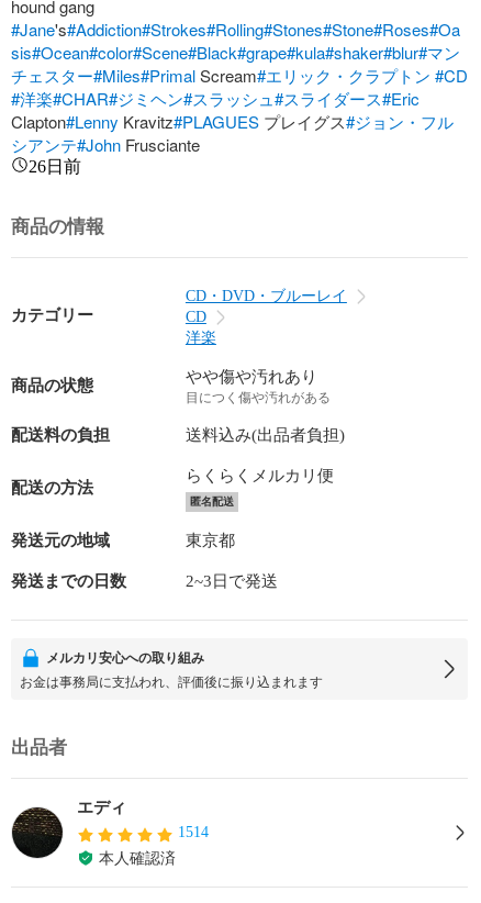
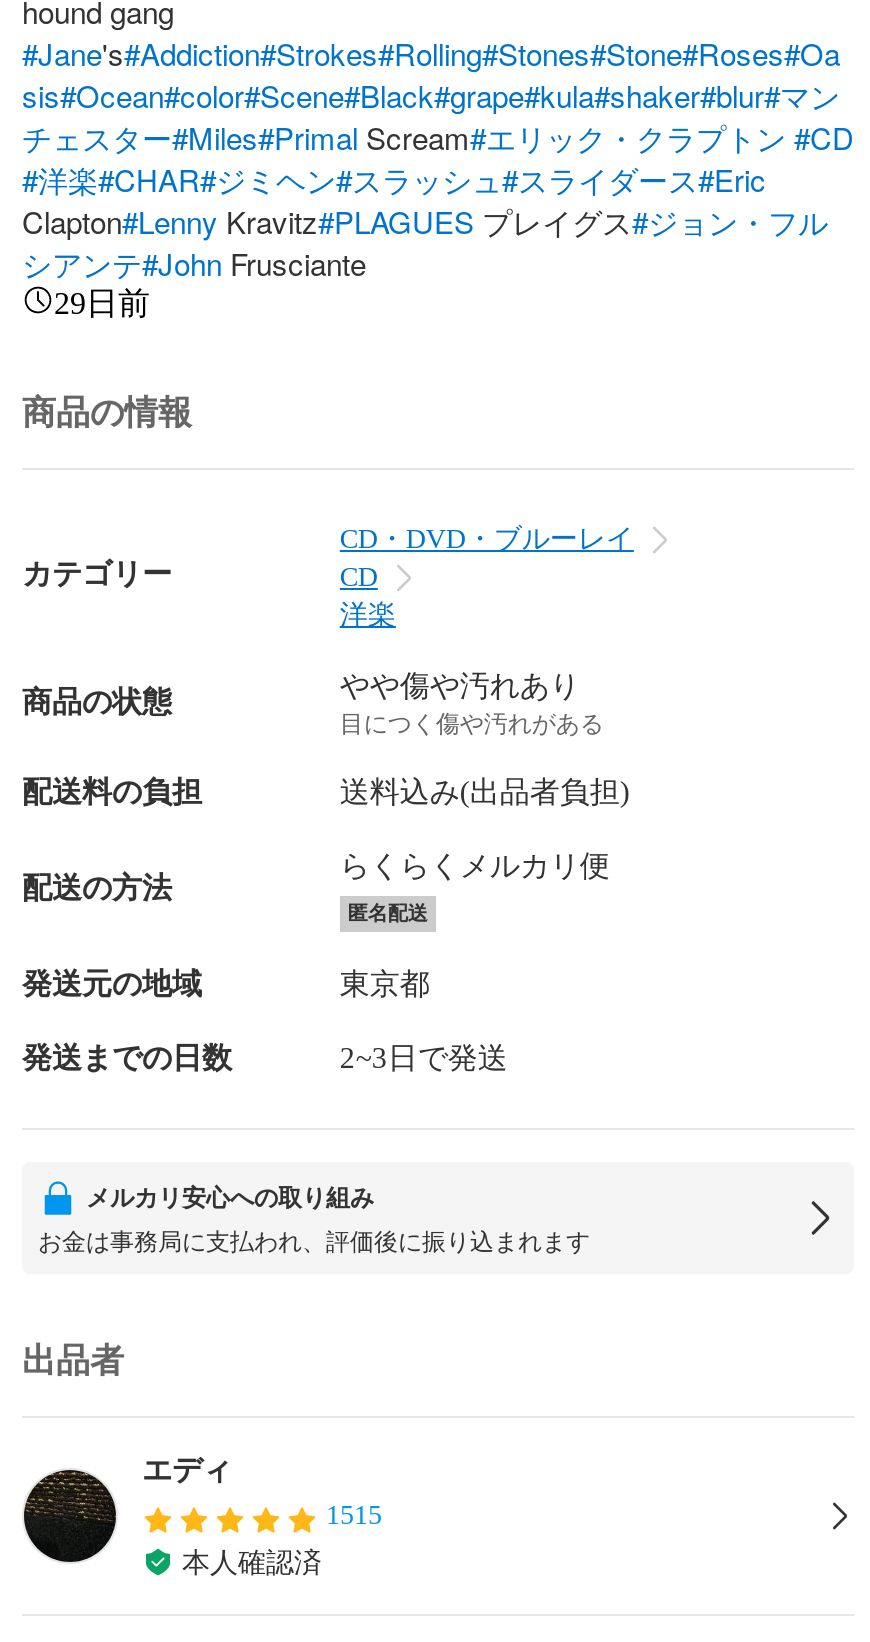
- 26日前
+ 29日前

- 1514
+ 1515
